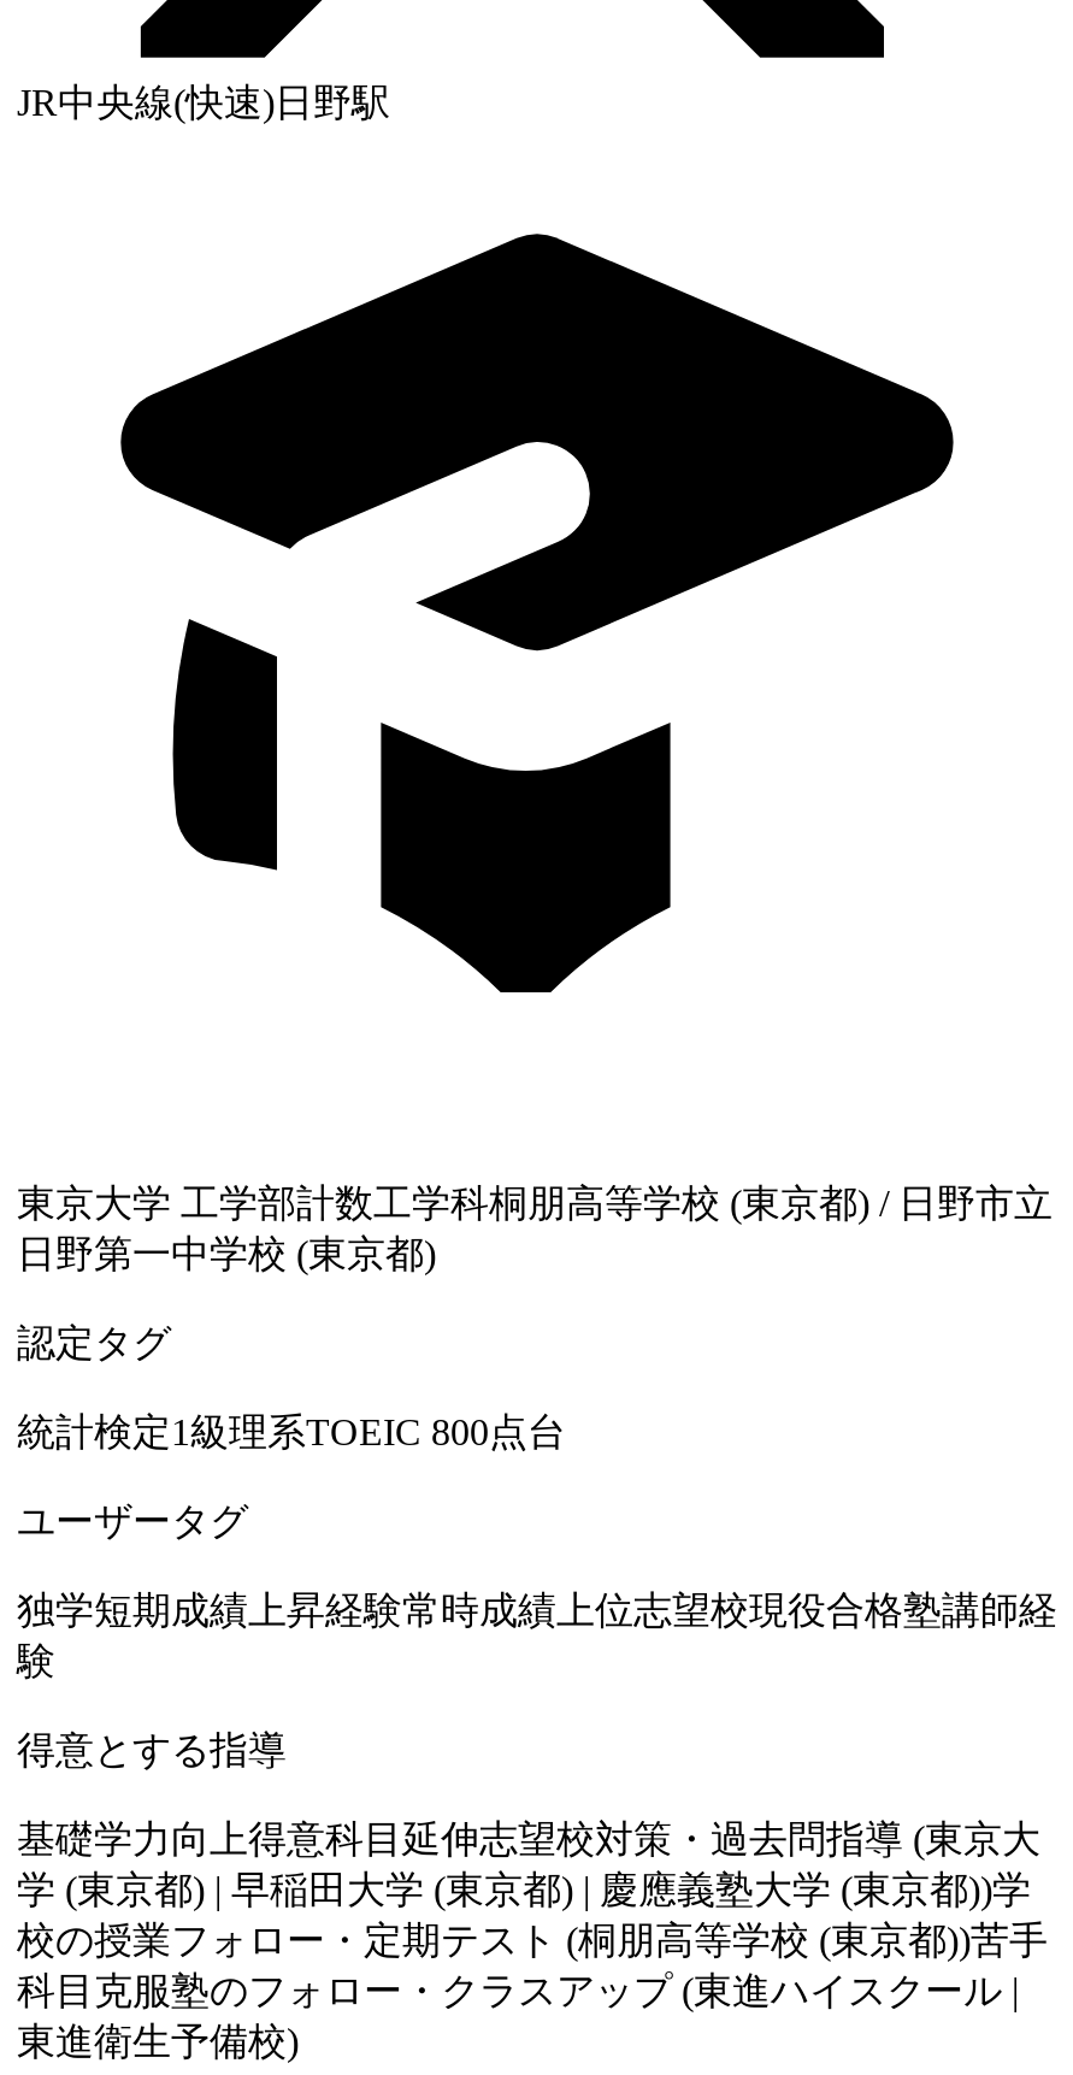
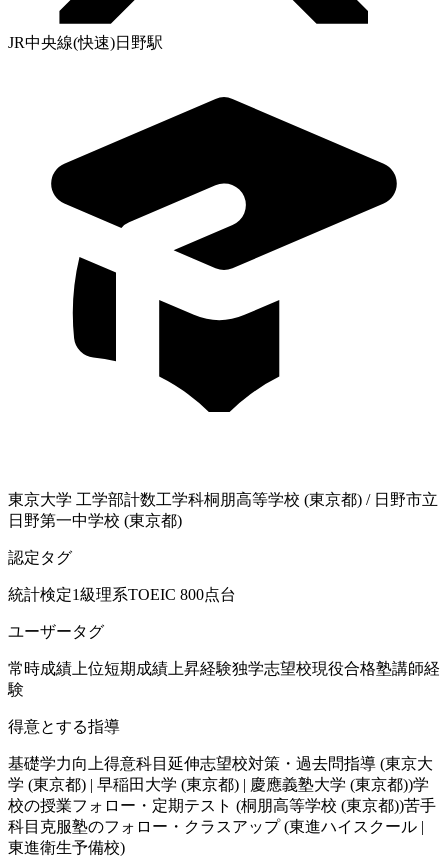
- 独学短期成績上昇経験常時成績上位志望校現役合格塾講師経
+ 常時成績上位短期成績上昇経験独学志望校現役合格塾講師経
